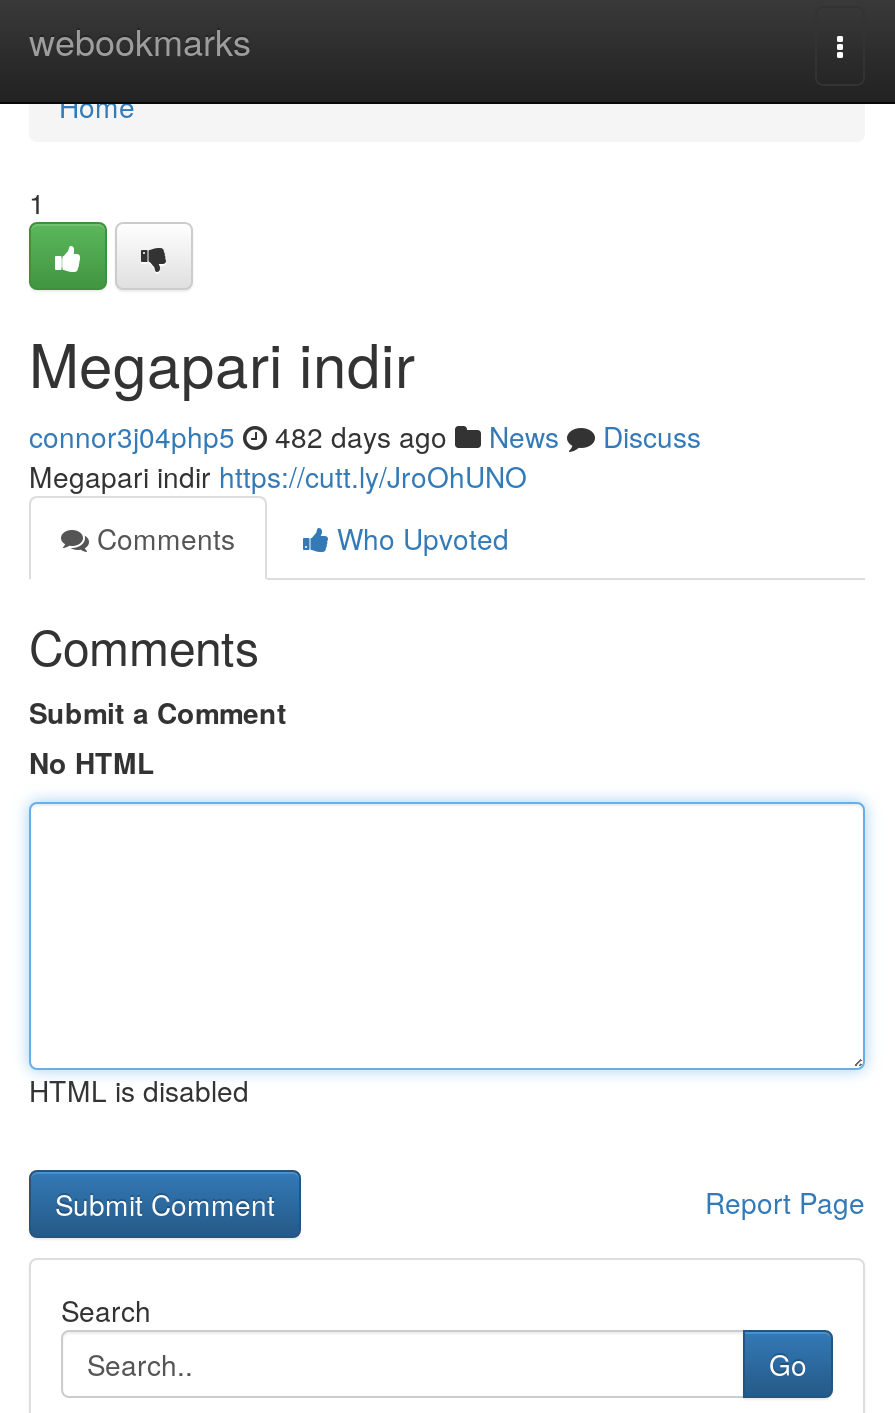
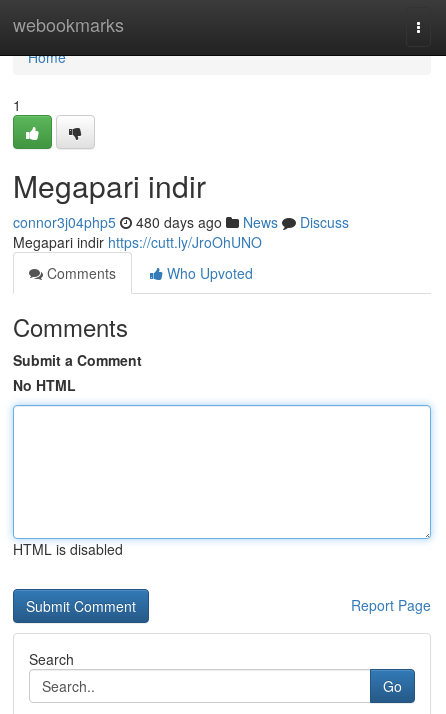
- connor3j04php5 482 days ago News Discuss
+ connor3j04php5 480 days ago News Discuss
